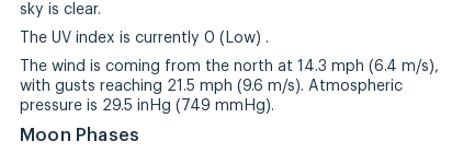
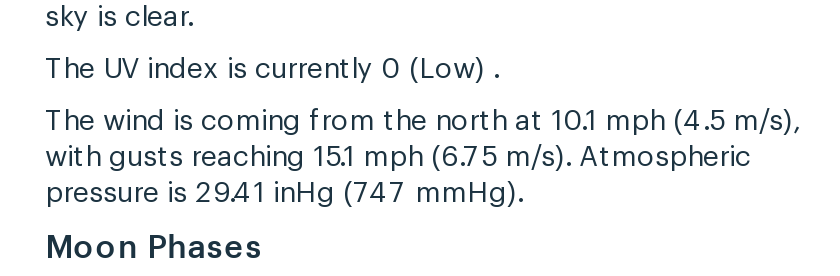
- The wind is coming from the north at 14.3 mph (6.4 m/s),
+ The wind is coming from the north at 10.1 mph (4.5 m/s),

- with gusts reaching 21.5 mph (9.6 m/s). Atmospheric
+ with gusts reaching 15.1 mph (6.75 m/s). Atmospheric

- pressure is 29.5 inHg (749 mmHg).
+ pressure is 29.41 inHg (747 mmHg).
